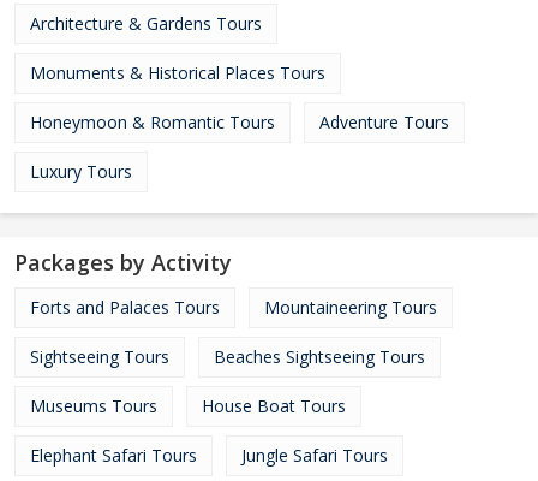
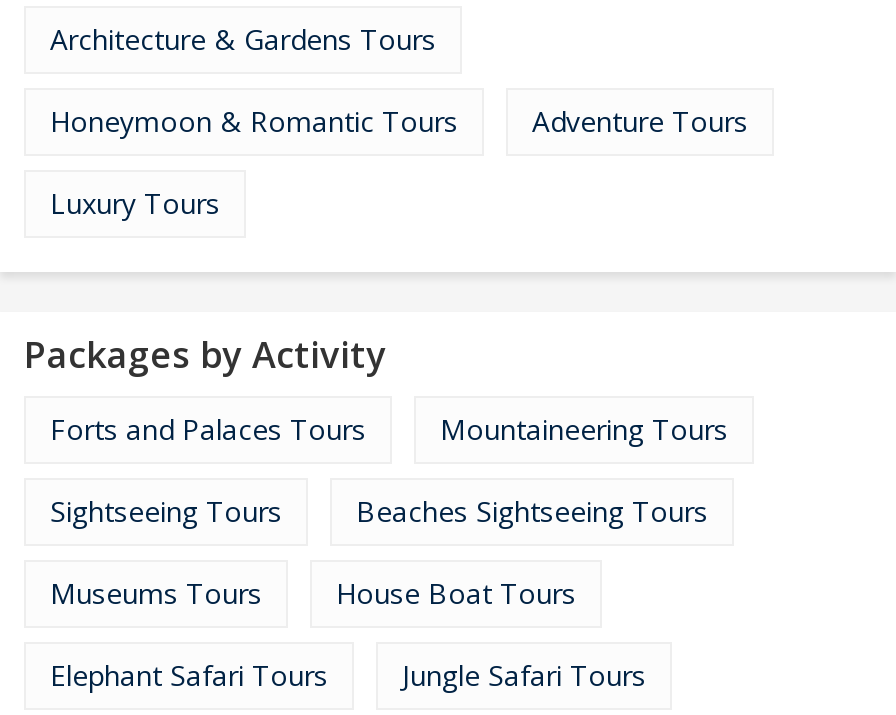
- Monuments & Historical Places Tours
